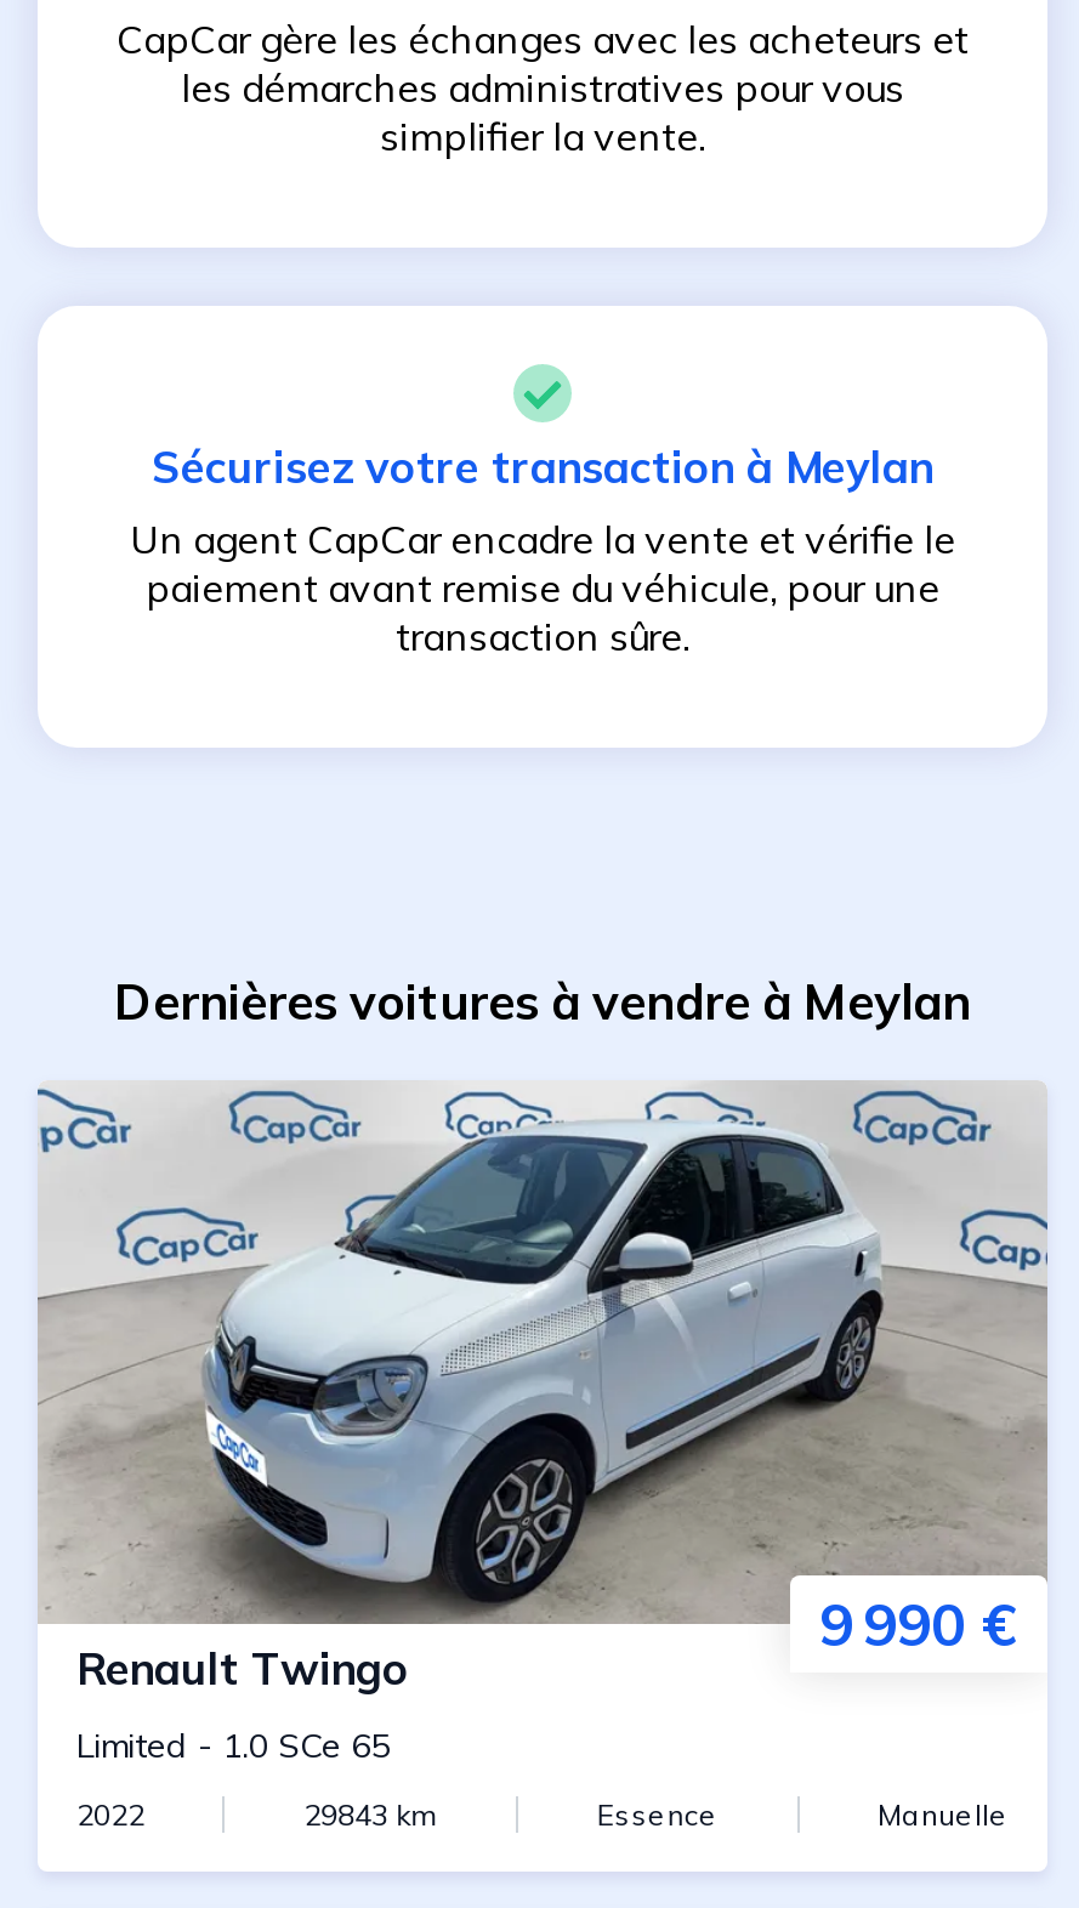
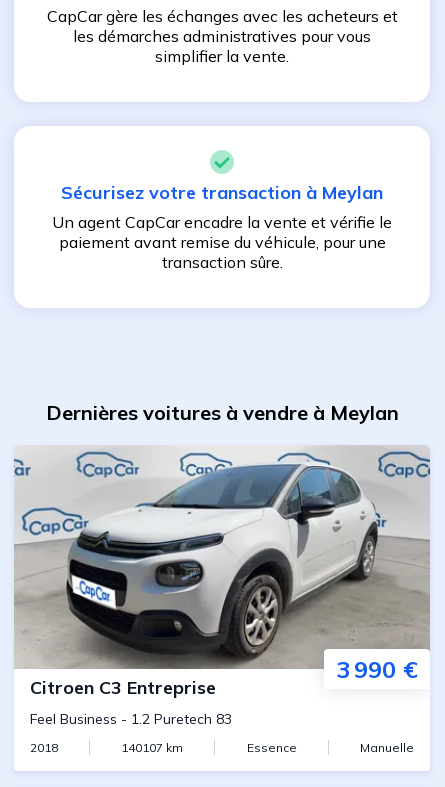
- [image]
- 9 990 €
- Renault Twingo
+ [image]
+ 3 990 €
+ Citroen C3 Entreprise

- Limited - 1.0 SCe 65
+ Feel Business - 1.2 Puretech 83

- 2022
- 29843 km
+ 2018
+ 140107 km
